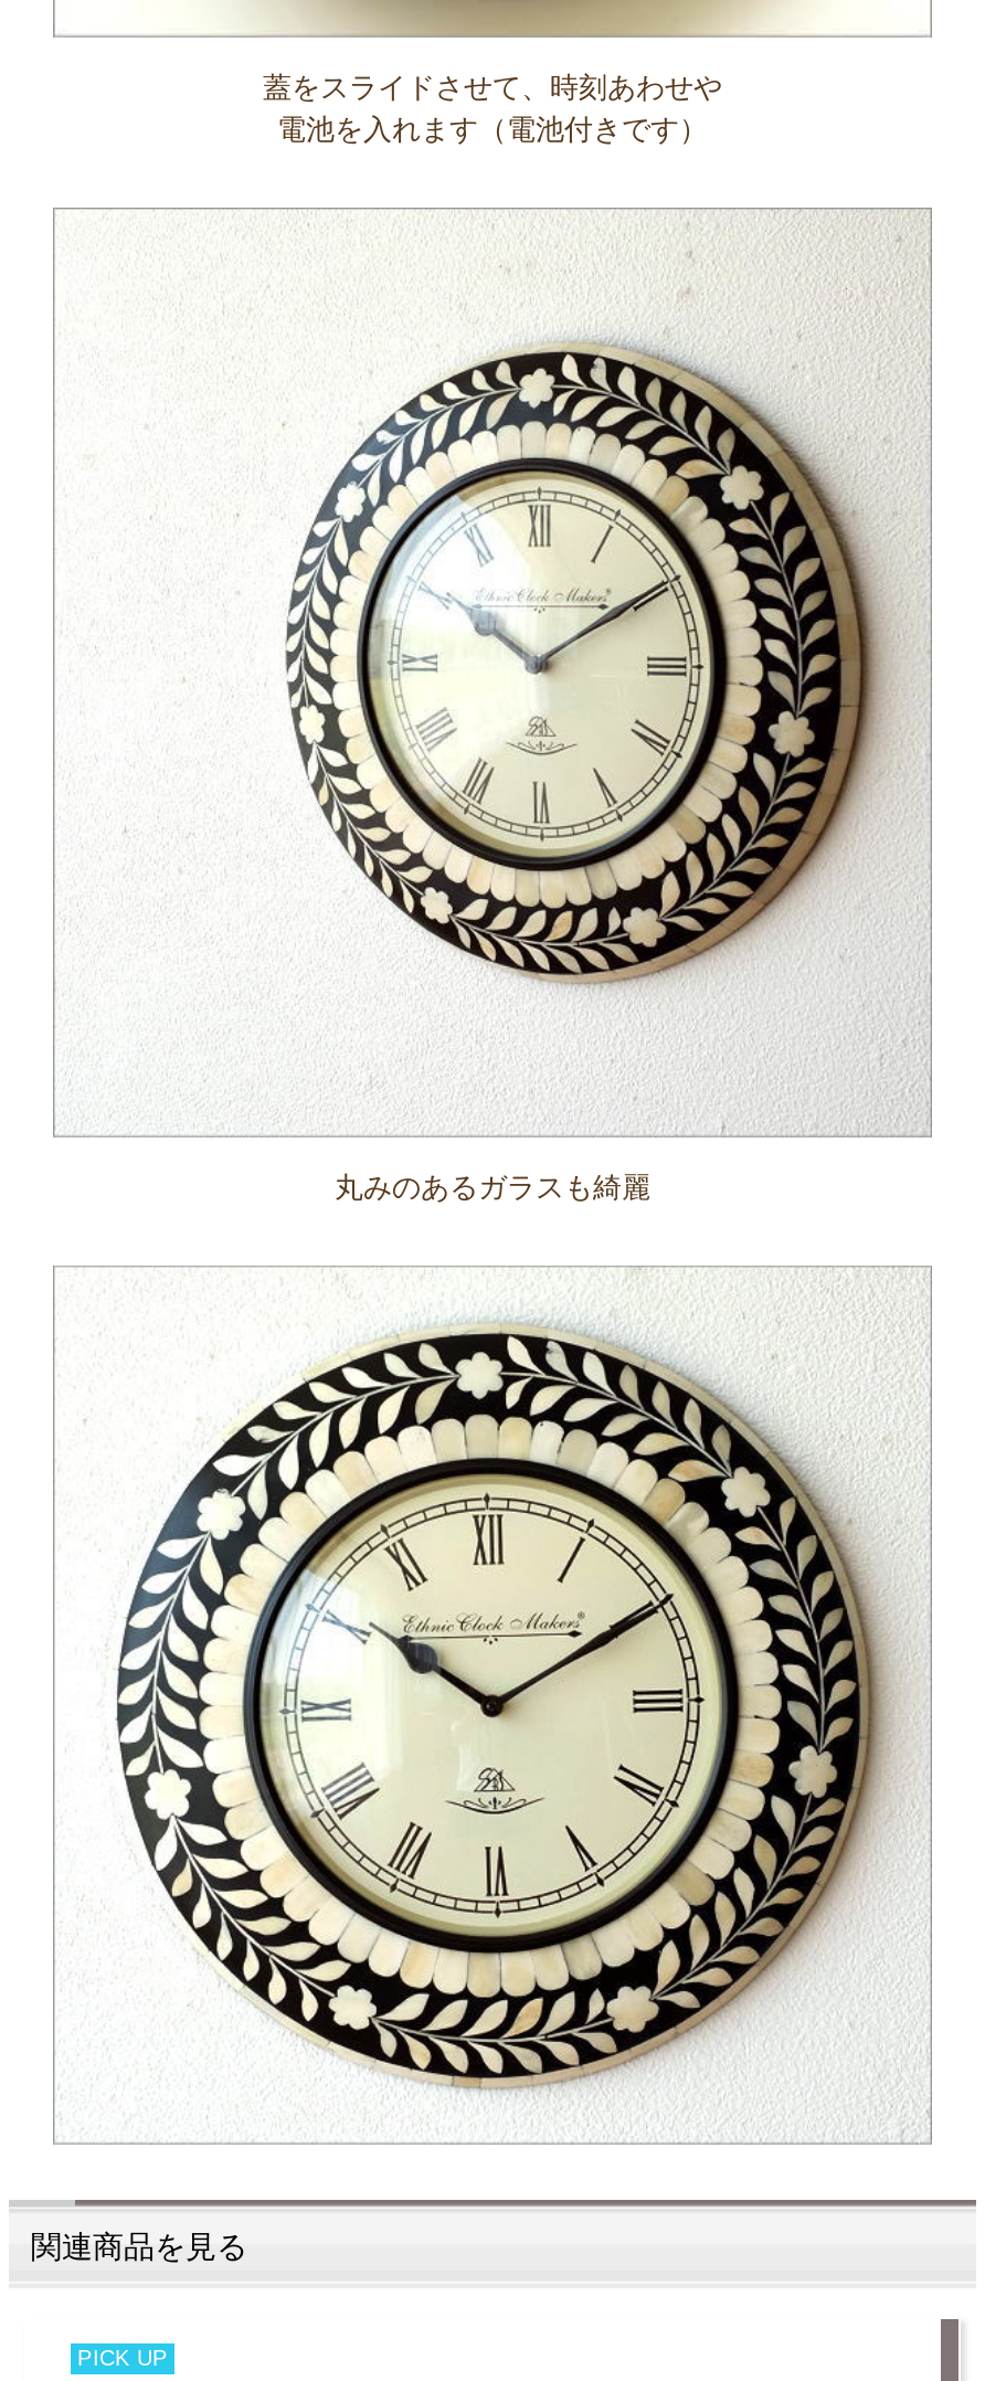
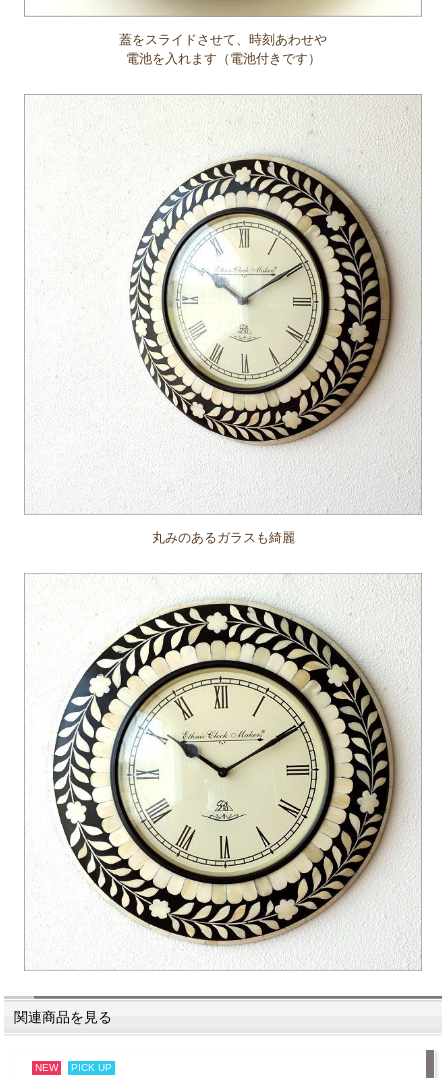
+ NEW
